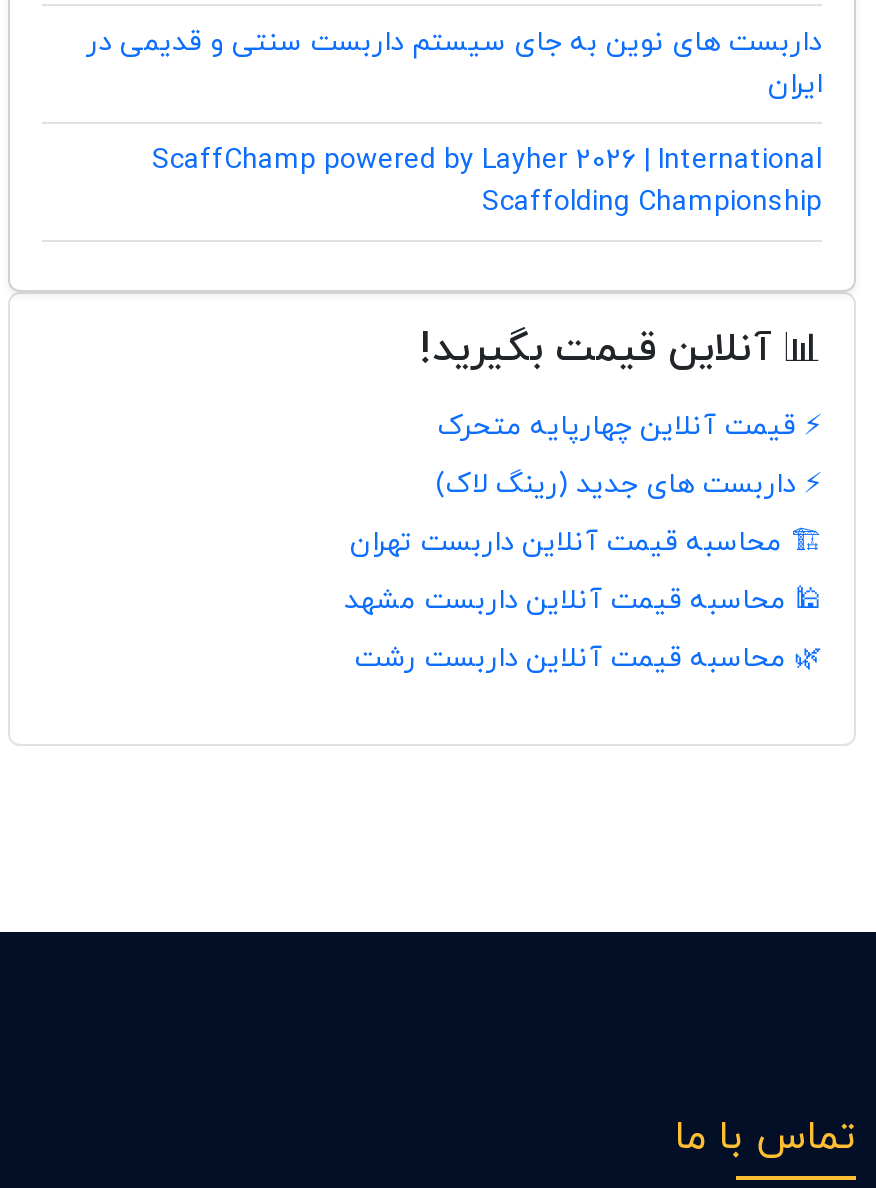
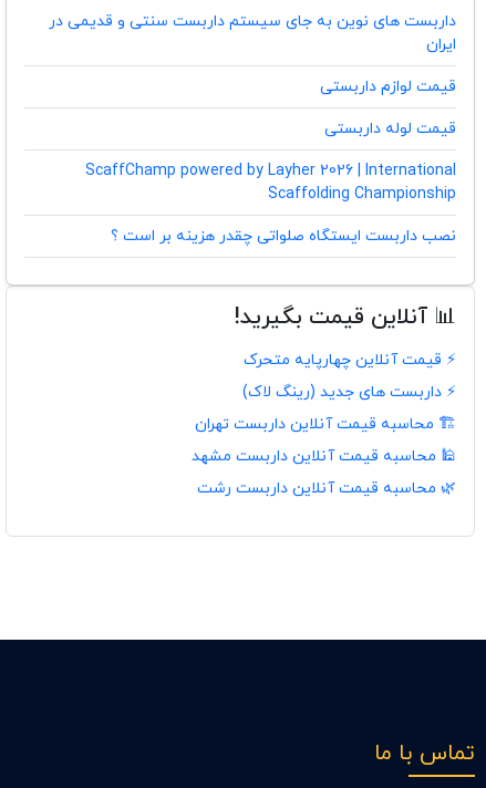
+ قیمت لوازم داربستی
+ قیمت لوله داربستی

+ نصب داربست ایستگاه صلواتی چقدر هزینه بر است ؟
